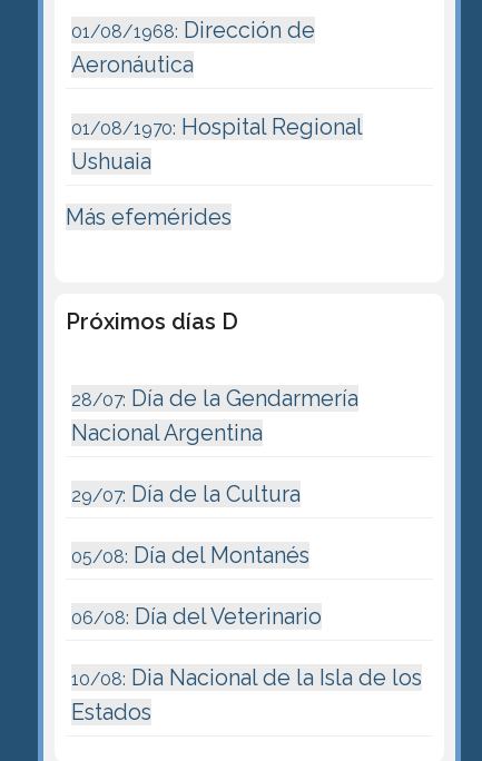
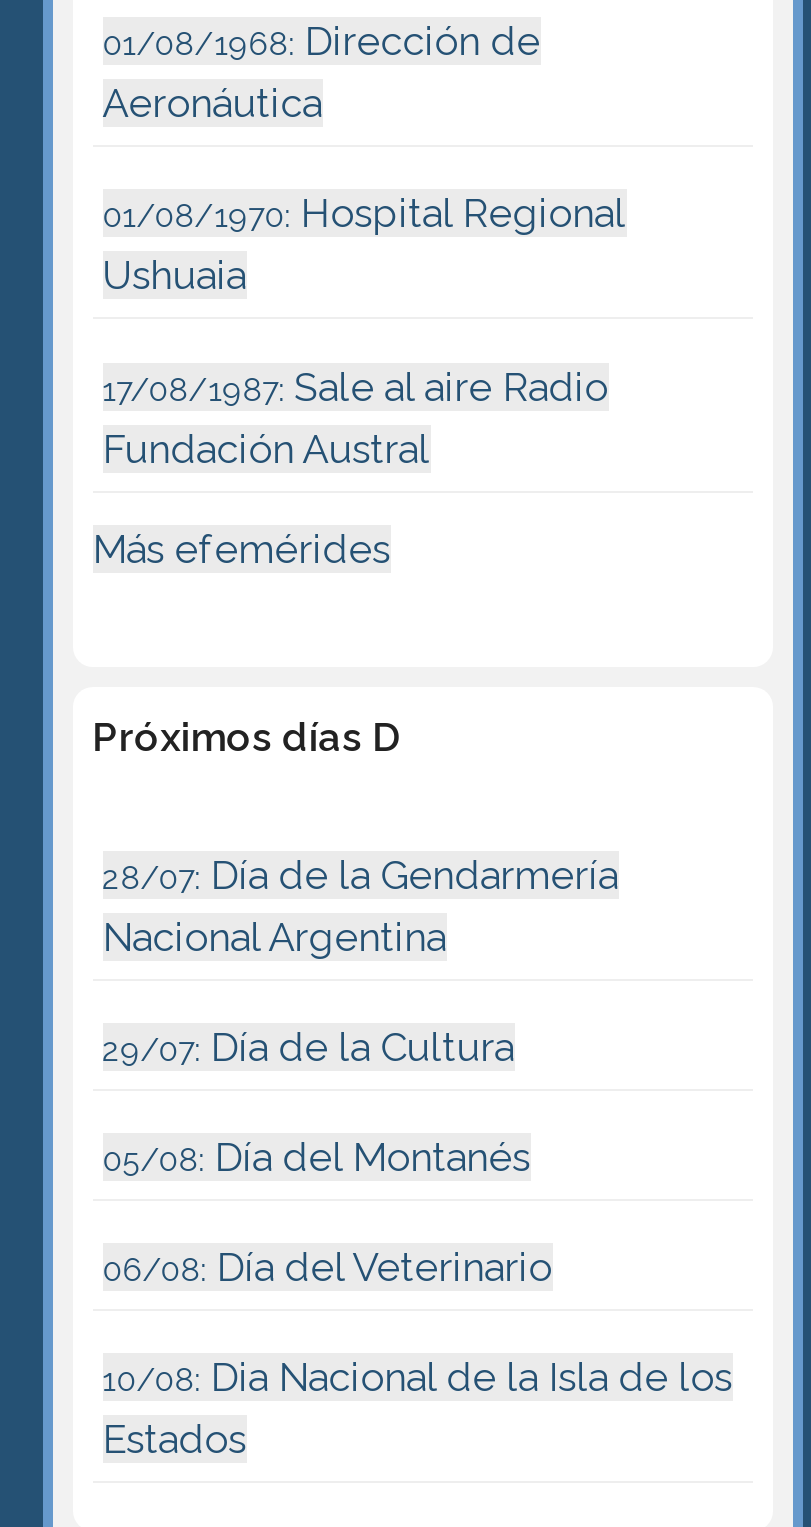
+ 17/08/1987: Sale al aire Radio
+ Fundación Austral
